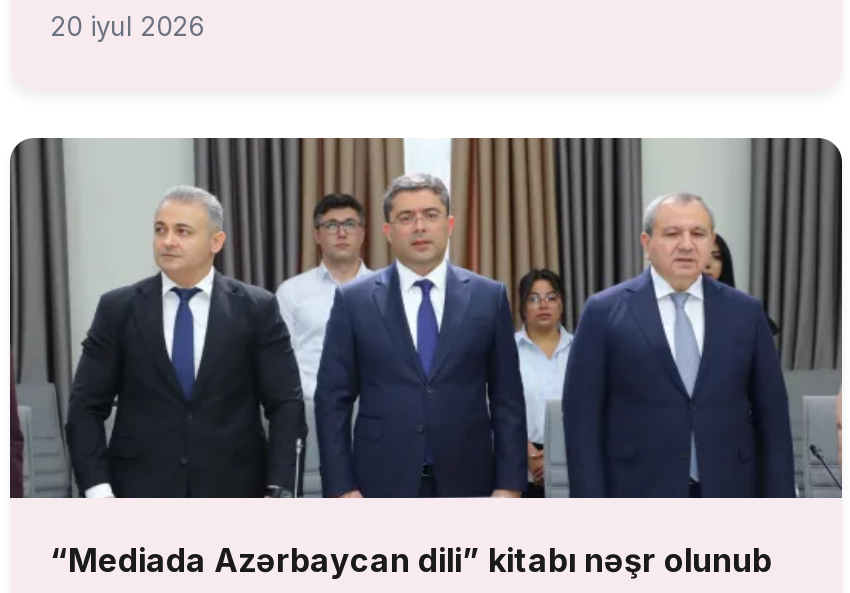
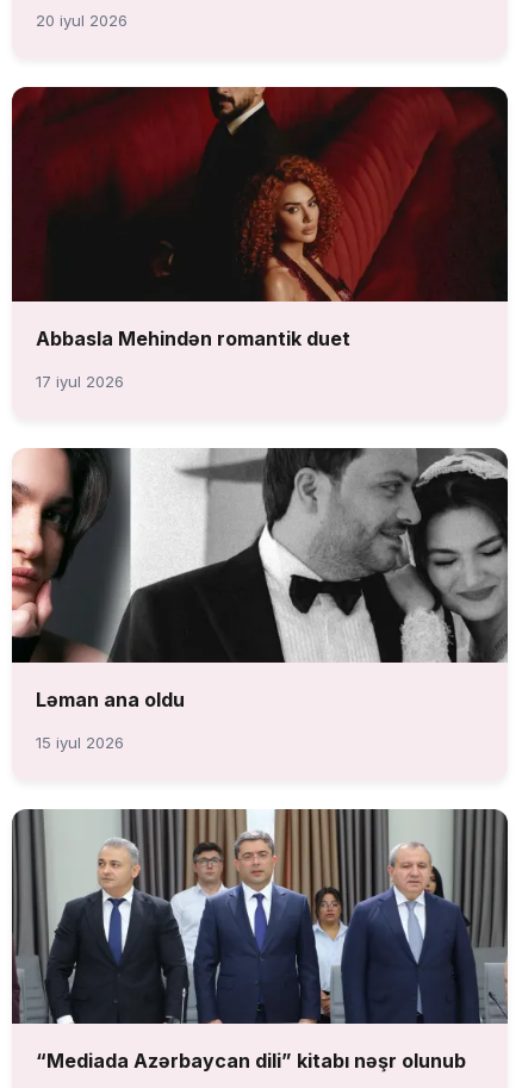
+ [image]
+ Ləman ana oldu
+ 15 iyul 2026

+ [image]
+ Abbasla Mehindən romantik duet
+ 17 iyul 2026
